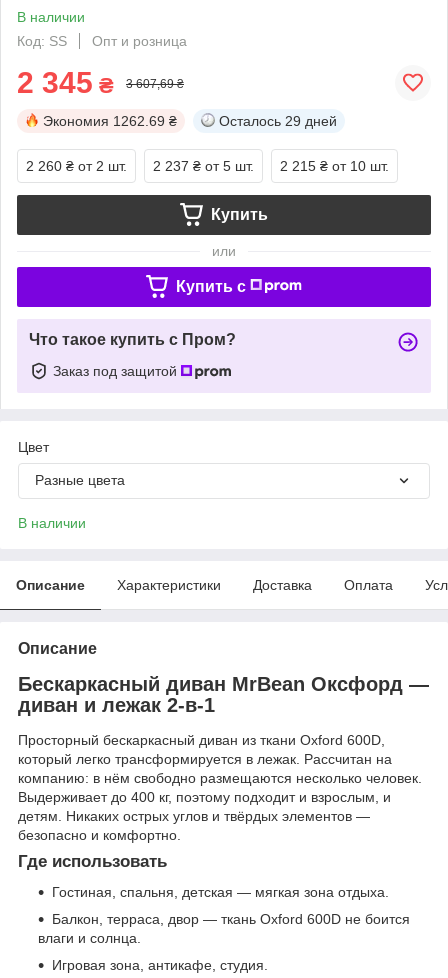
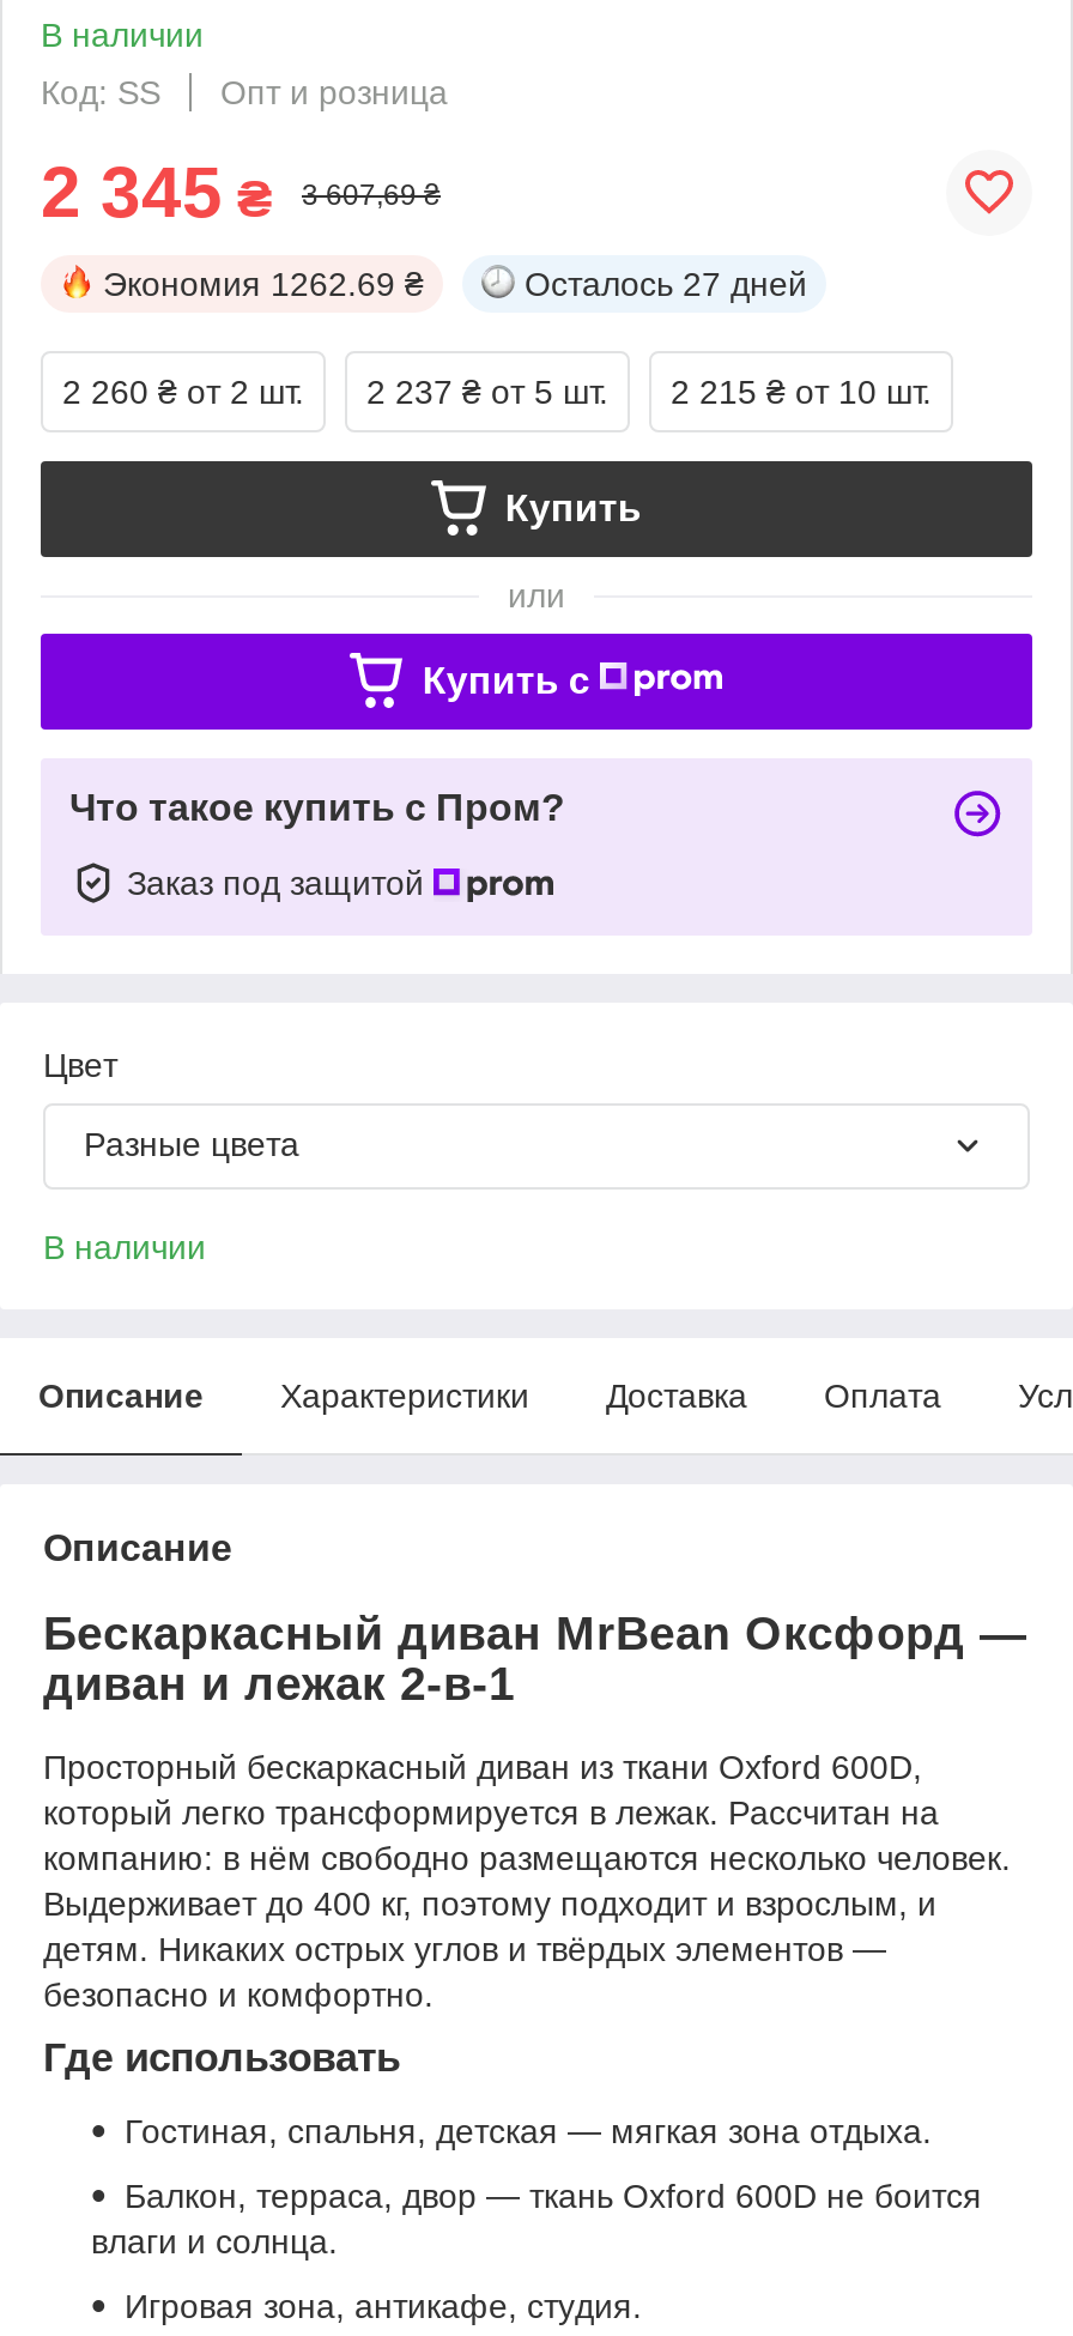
- Осталось 29 дней
+ Осталось 27 дней
